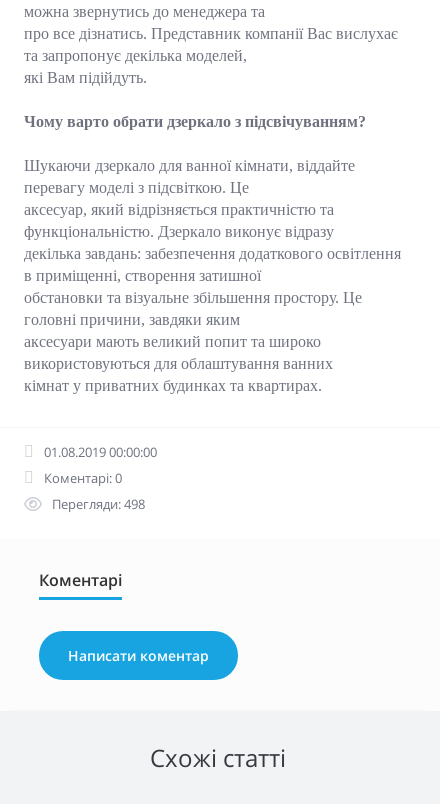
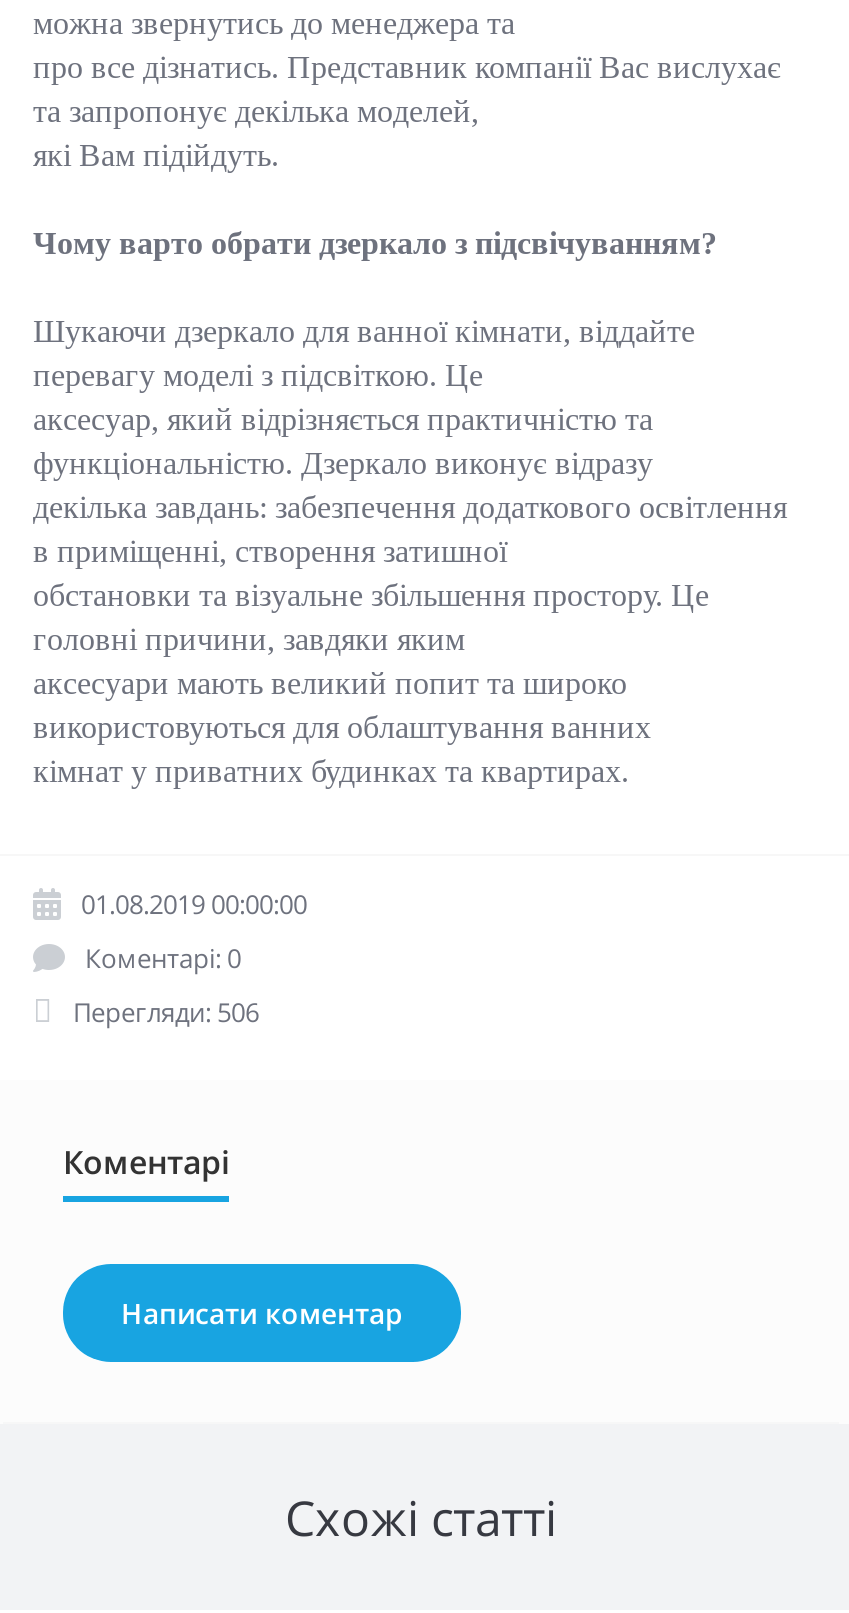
- Перегляди: 498
+ Перегляди: 506
